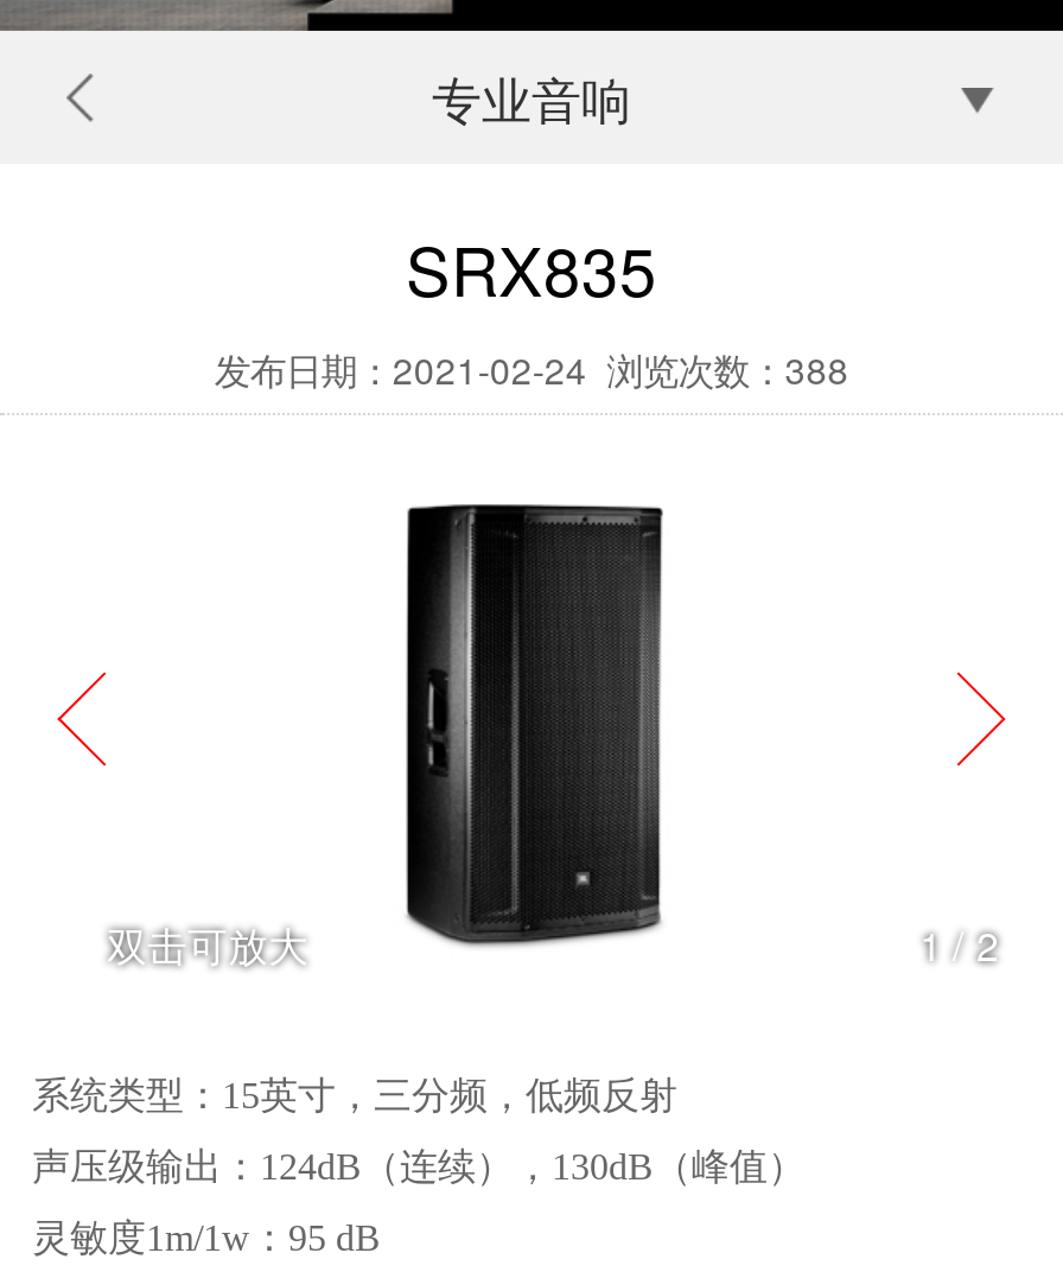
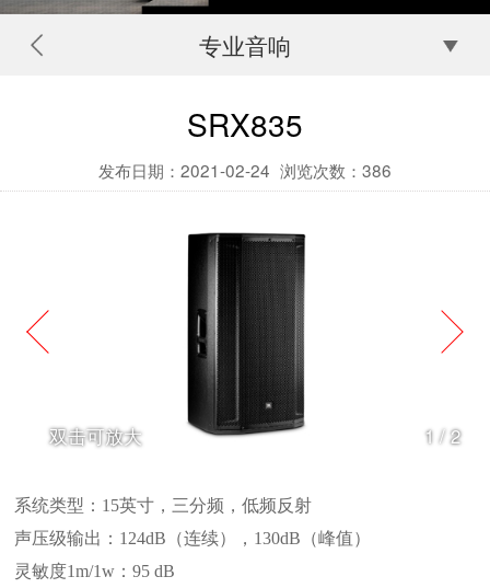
- 发布日期：2021-02-24 浏览次数：388
+ 发布日期：2021-02-24 浏览次数：386
